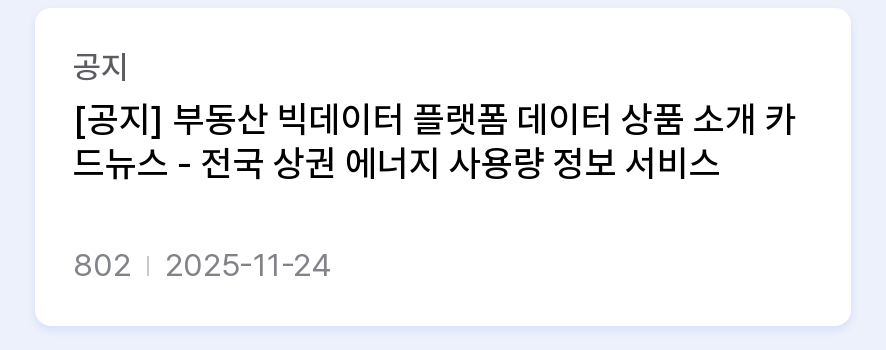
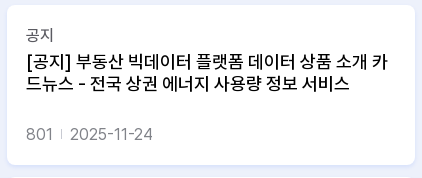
- 802 2025-11-24
+ 801 2025-11-24
